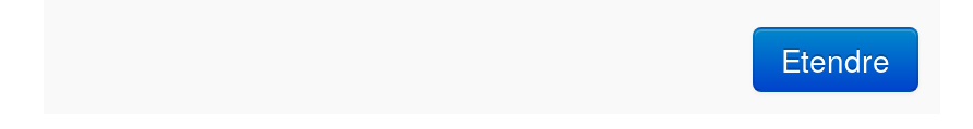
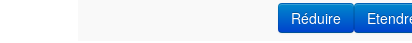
+ Réduire
